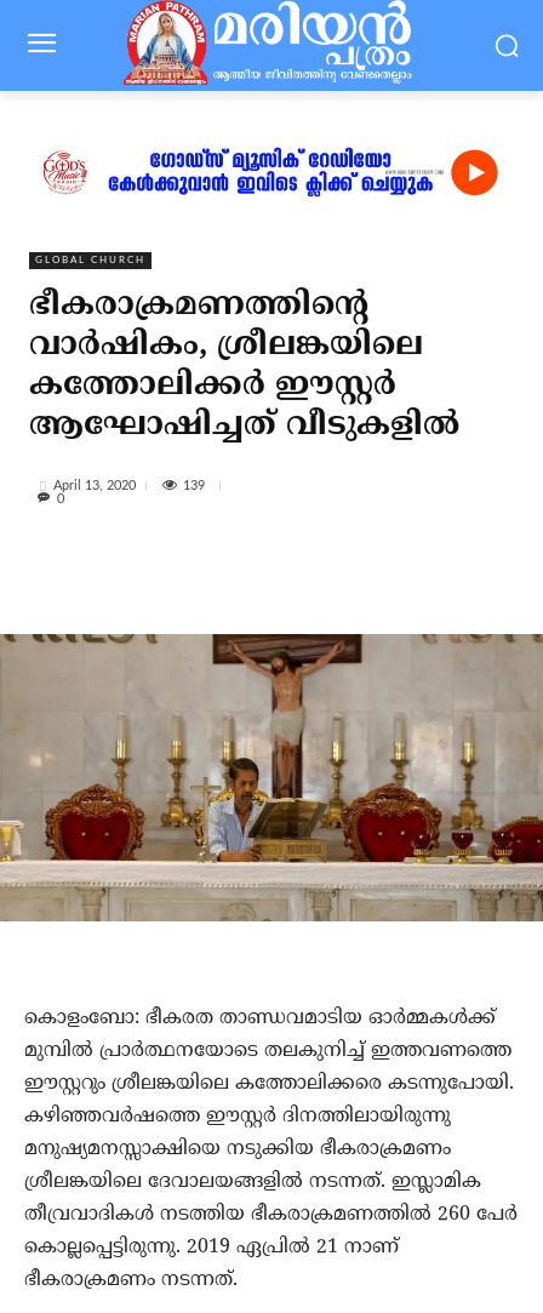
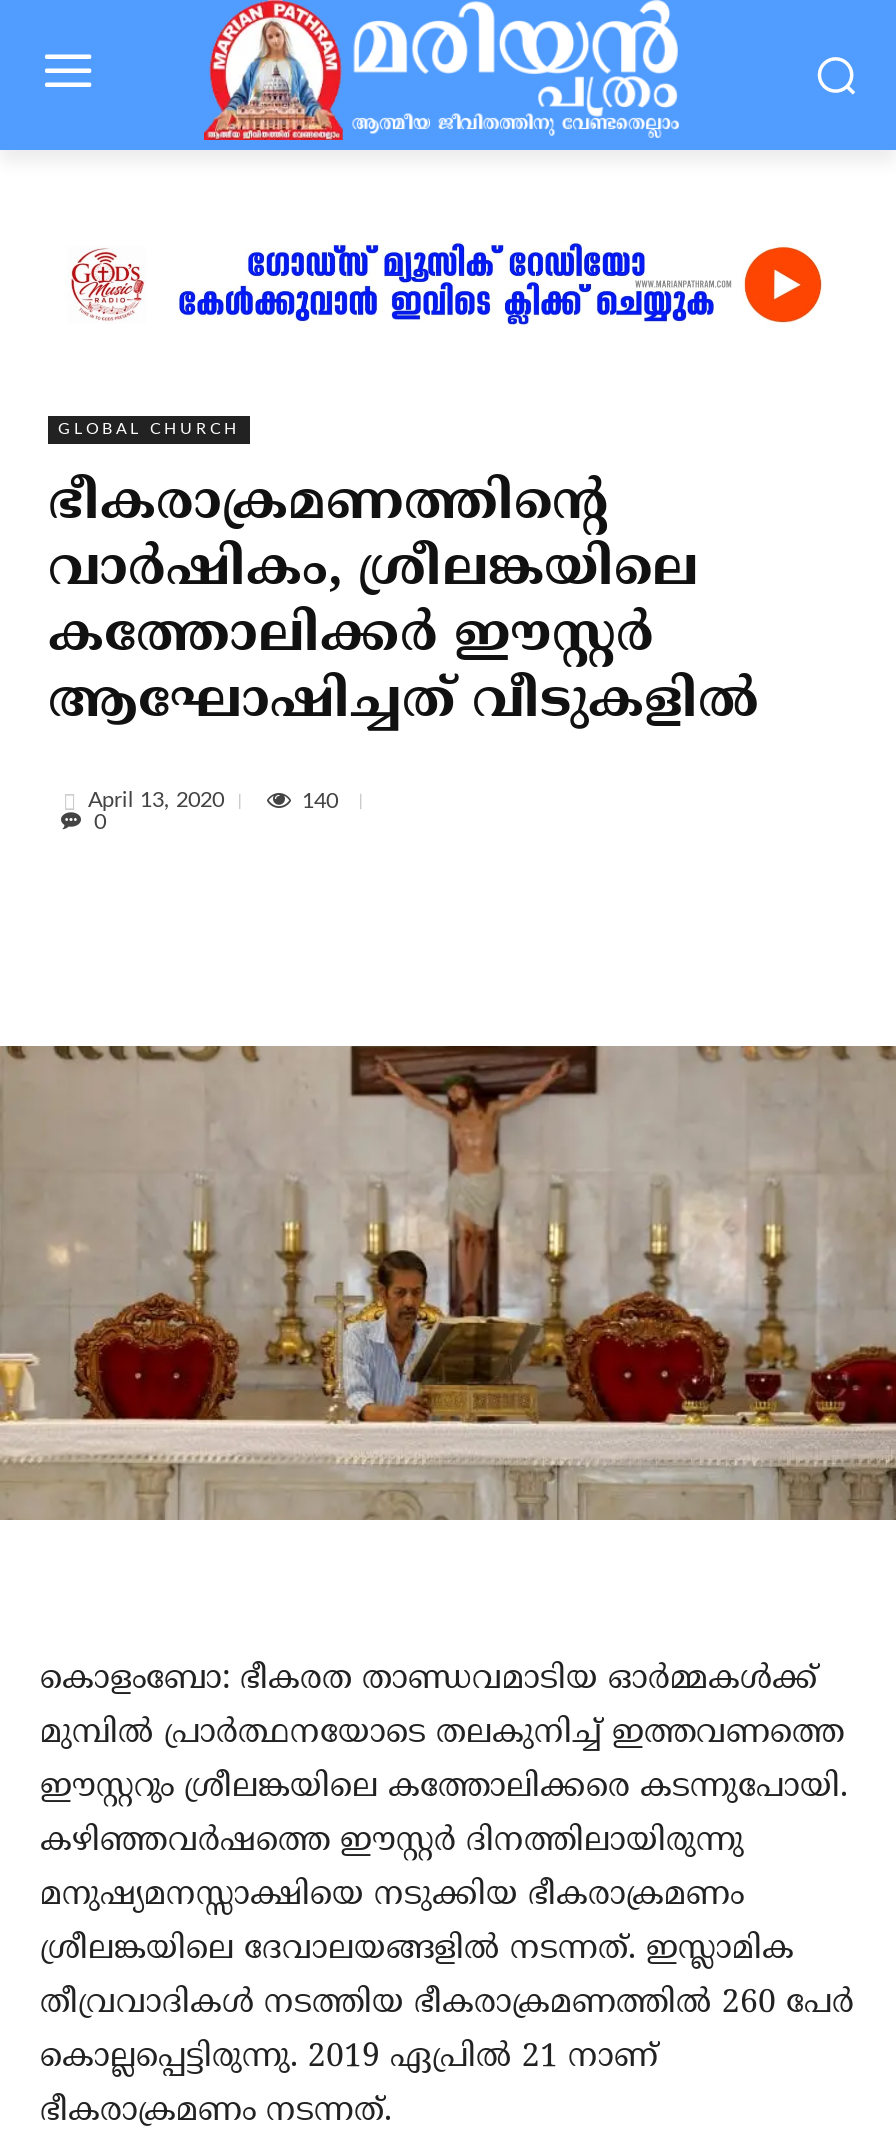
- 139
+ 140
